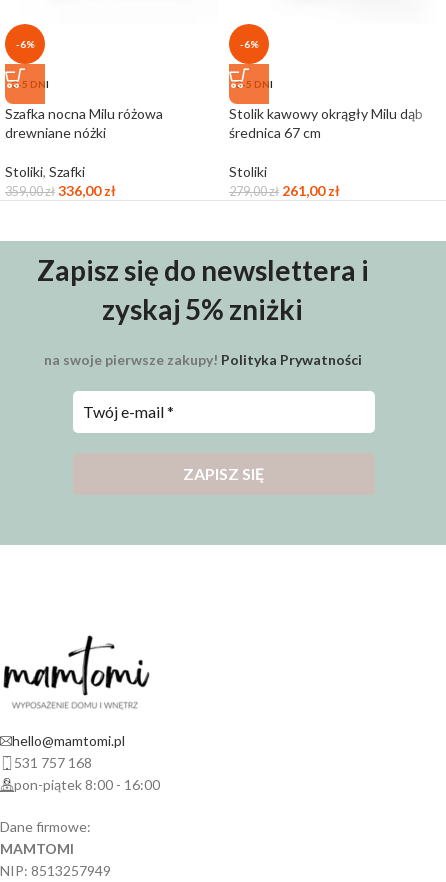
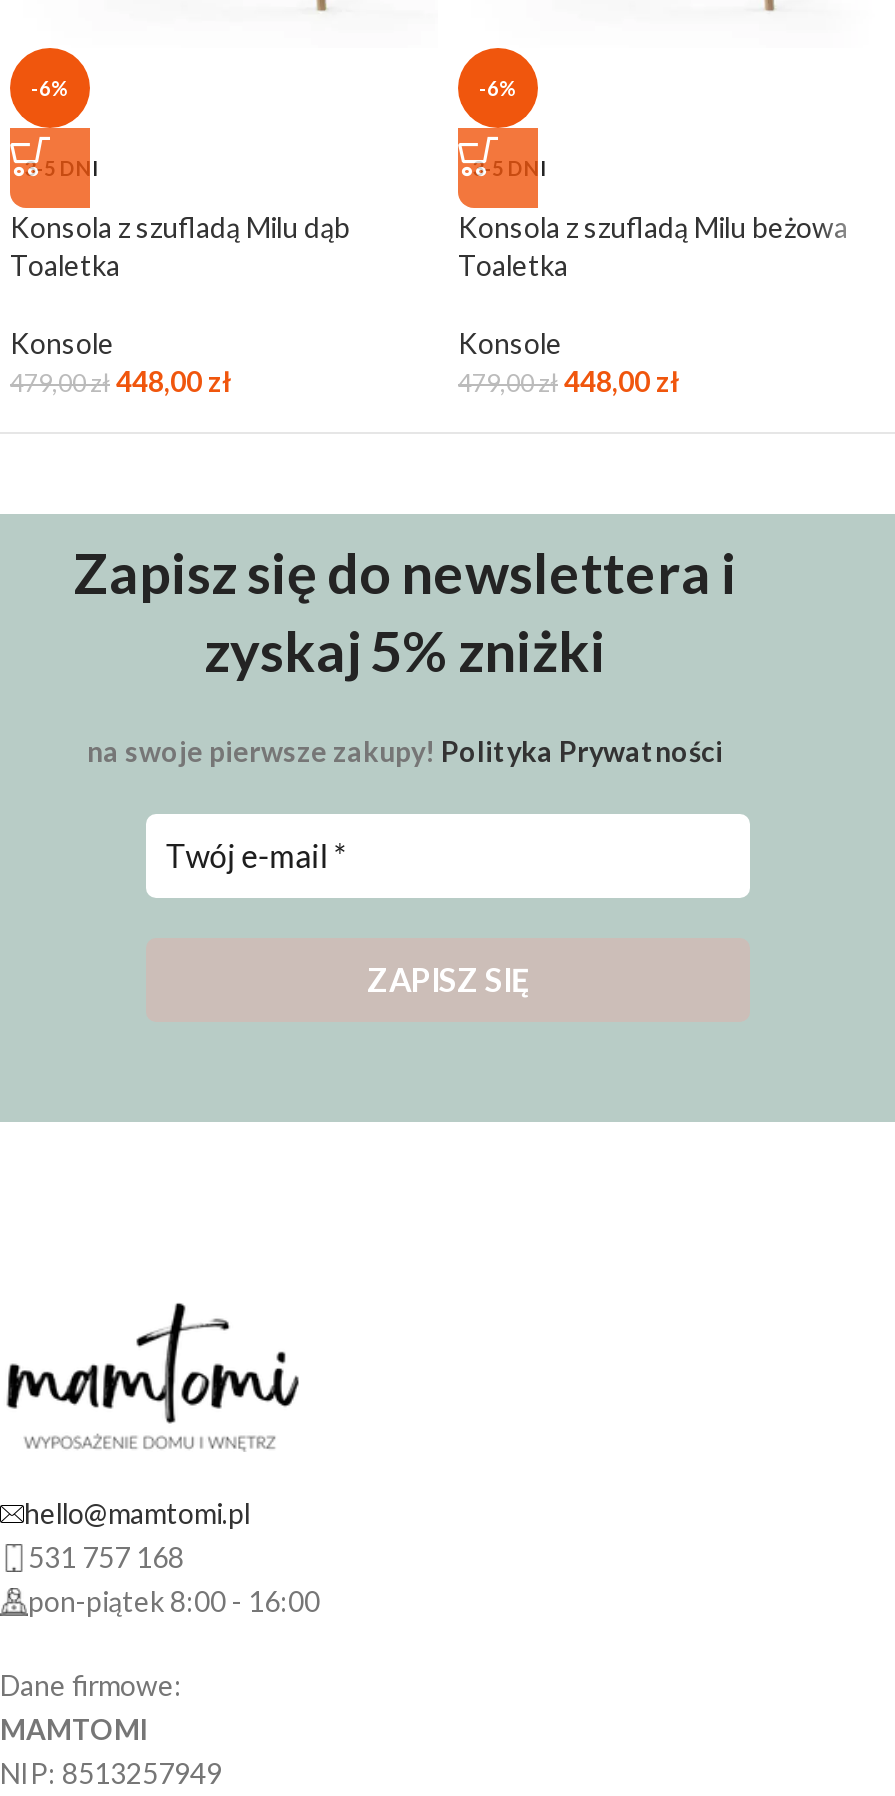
- Szafka nocna Milu różowa
- drewniane nóżki
+ Konsola z szufladą Milu dąb
+ Toaletka

- Stolik kawowy okrągły Milu dąb
- średnica 67 cm
+ Konsola z szufladą Milu beżowa
+ Toaletka

- Stoliki, Szafki
- 359,00zł 336,00 zł
+ Konsole
+ 479,00zł 448,00 zł

- Stoliki
- 279,00zł 261,00 zł
+ Konsole
+ 479,00zł 448,00 zł
